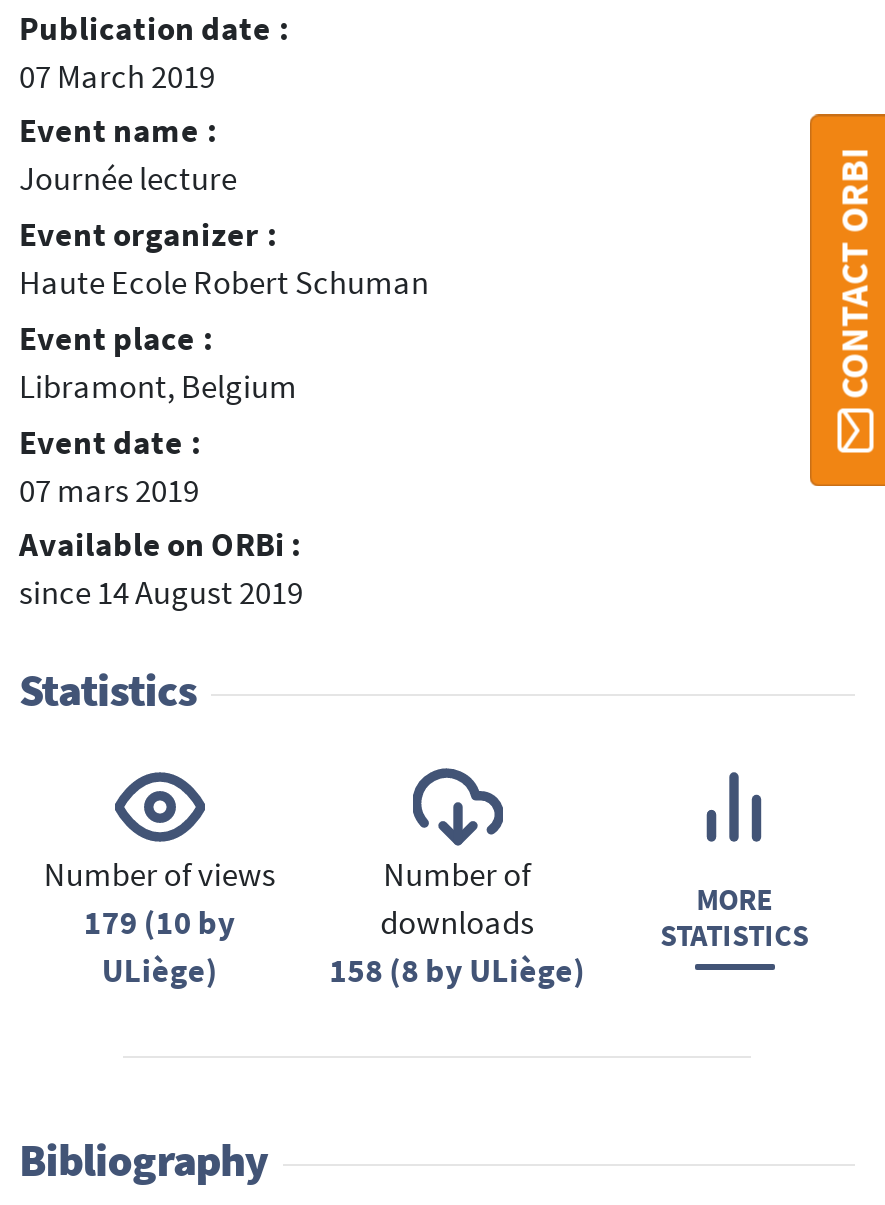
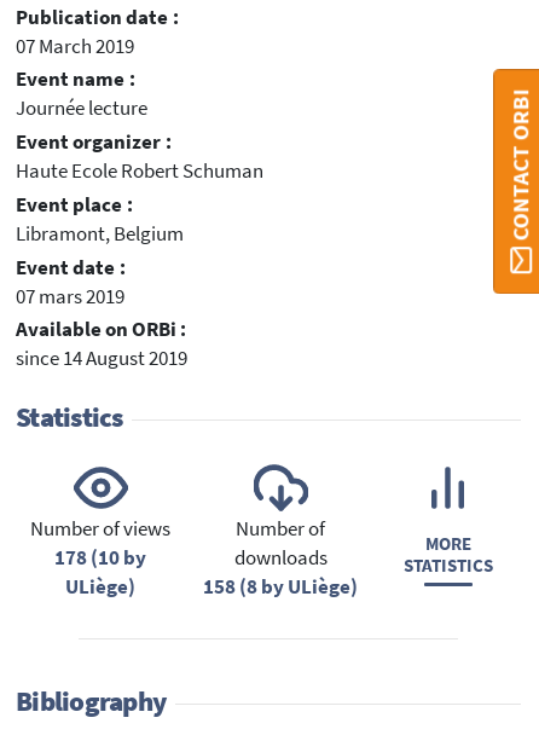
- 179 (10 by
+ 178 (10 by
